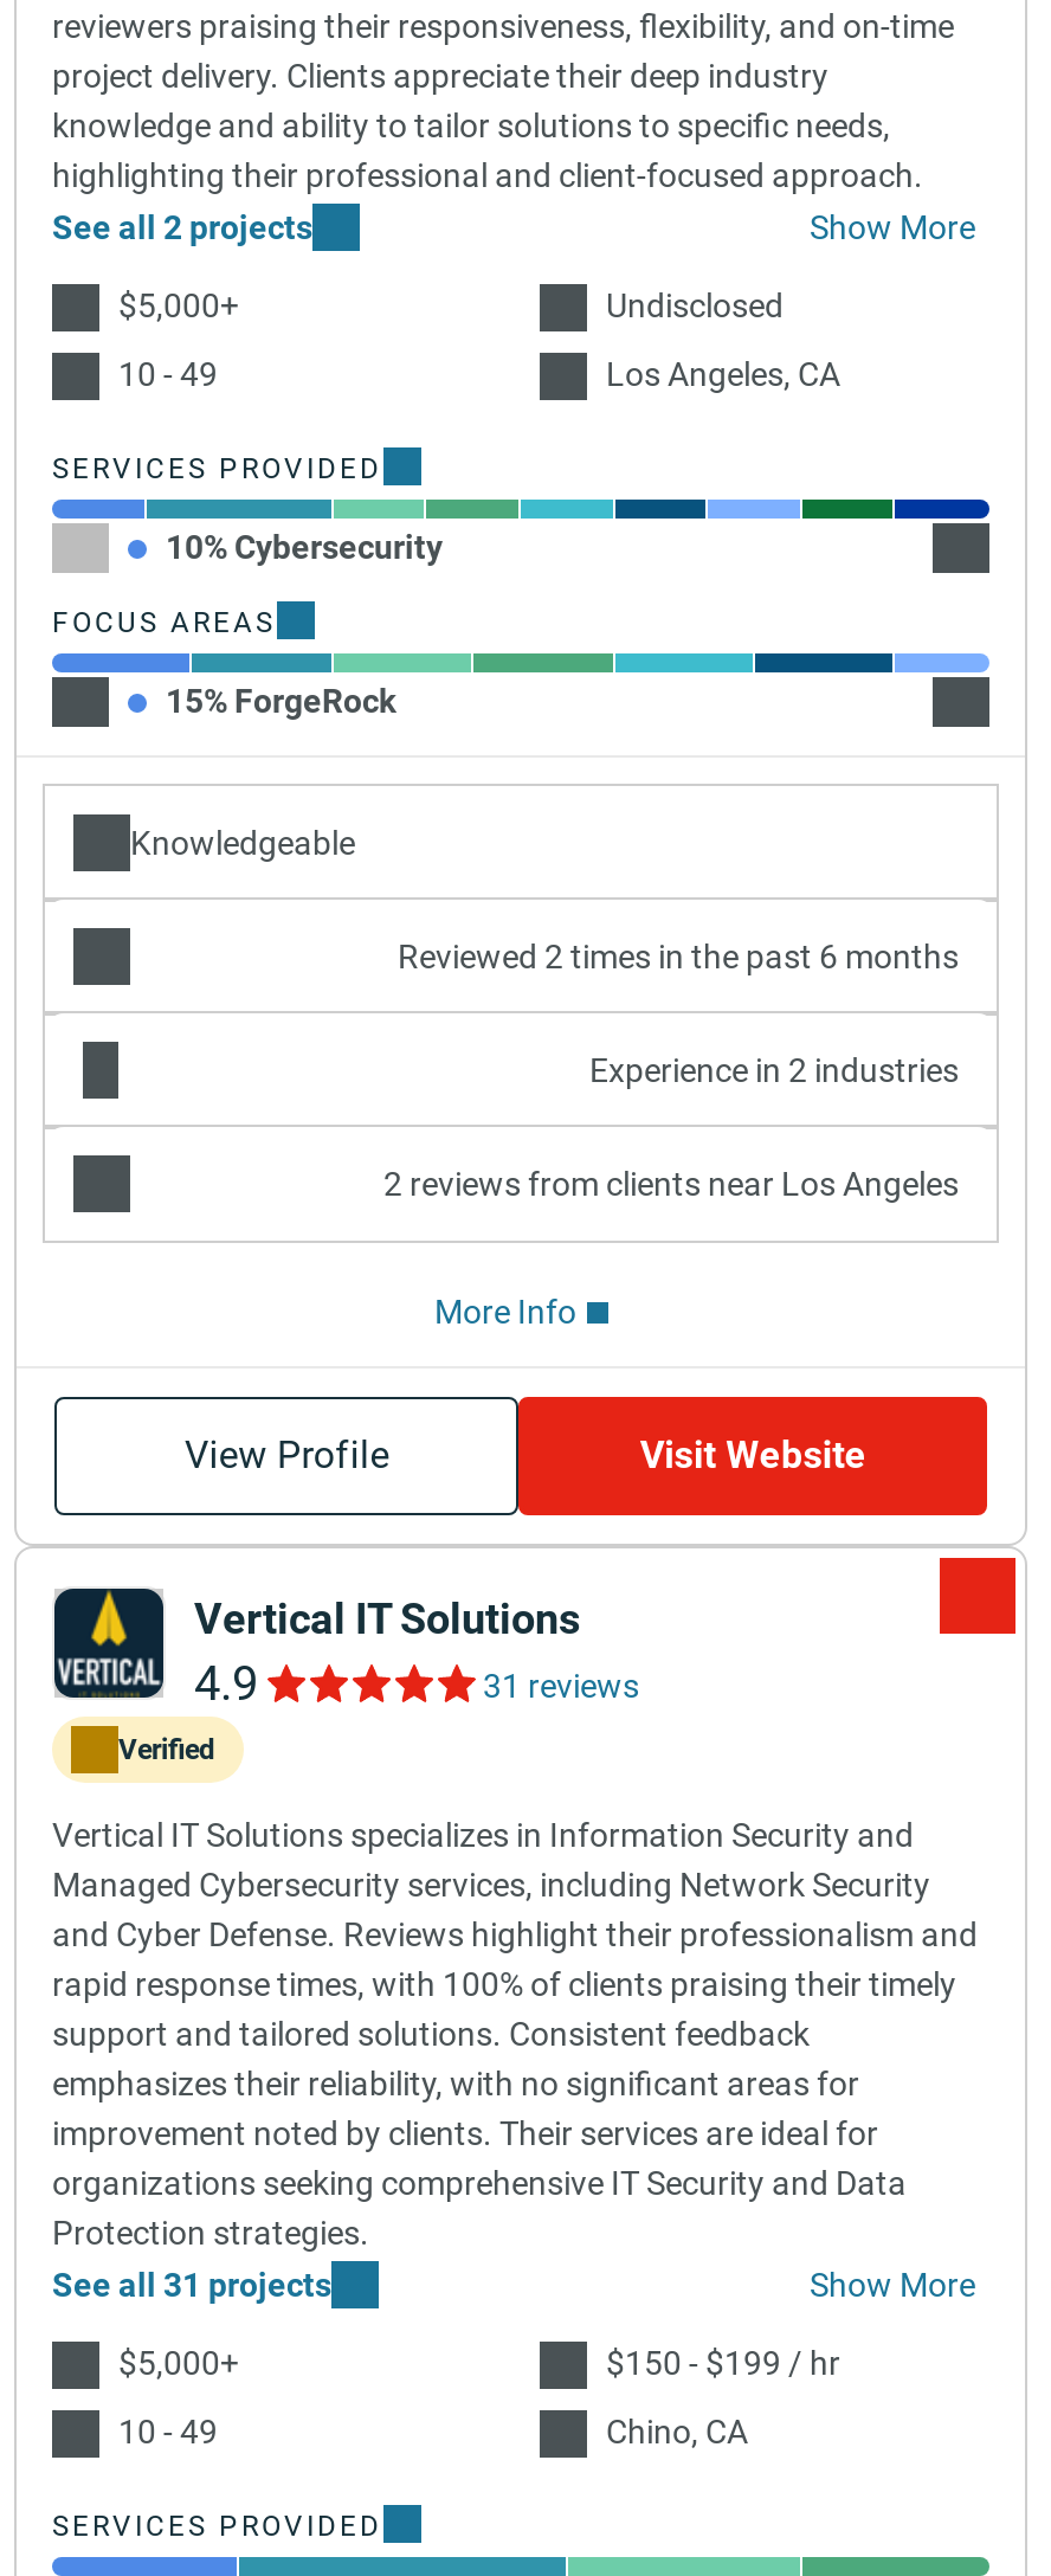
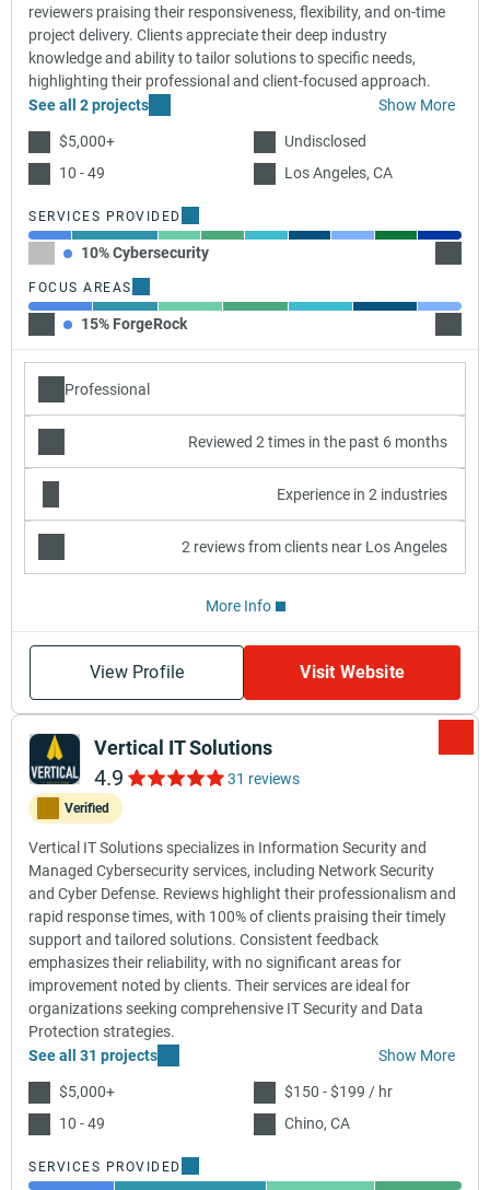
- Knowledgeable
+ Professional
